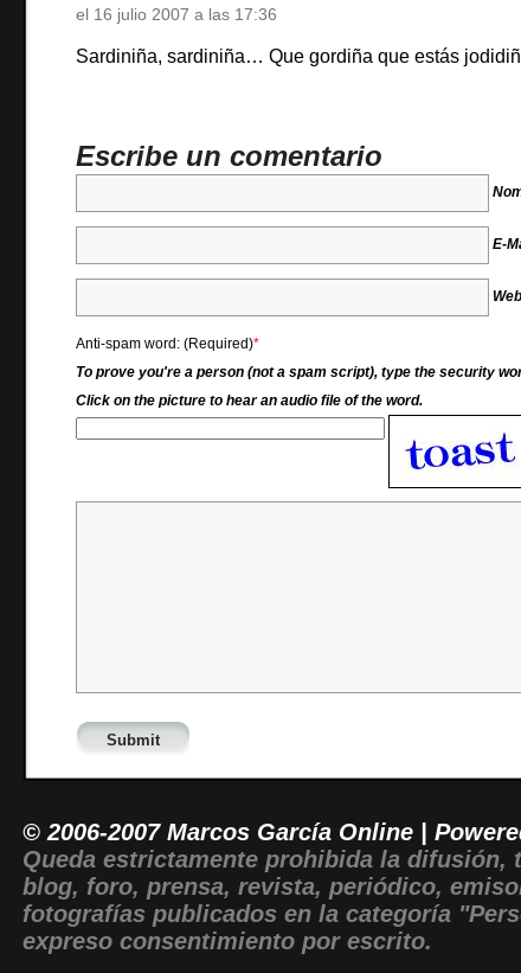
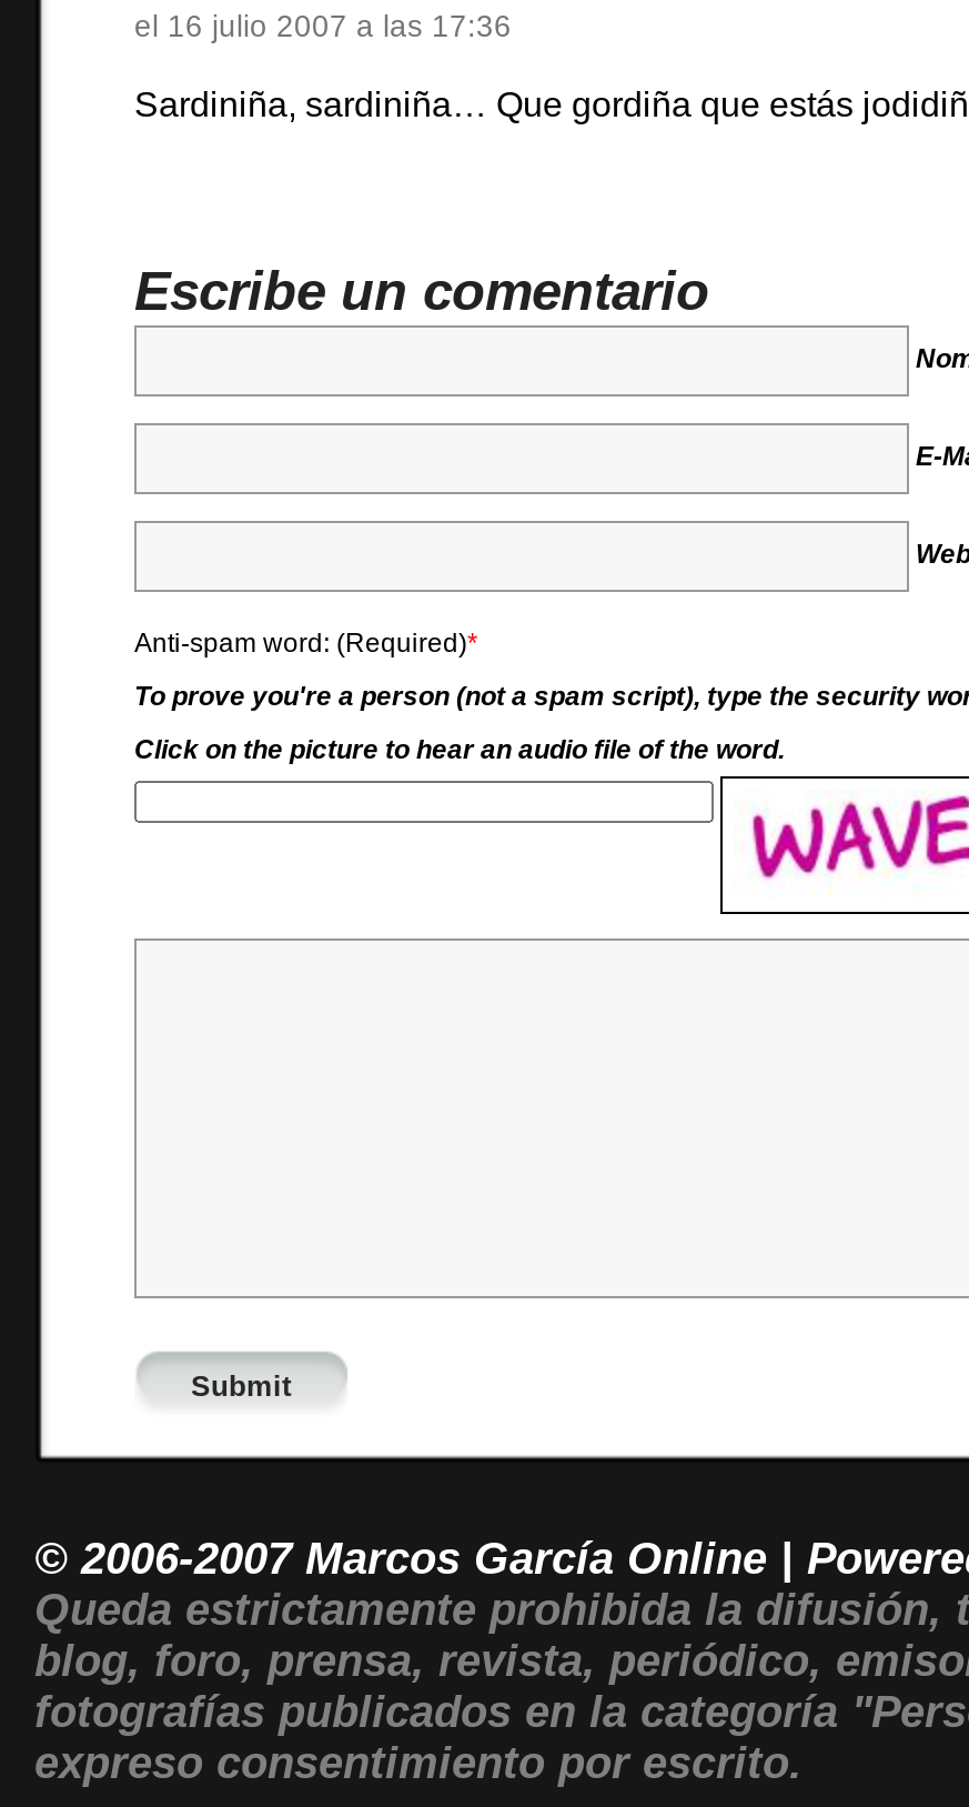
- [image]
+ [image]
